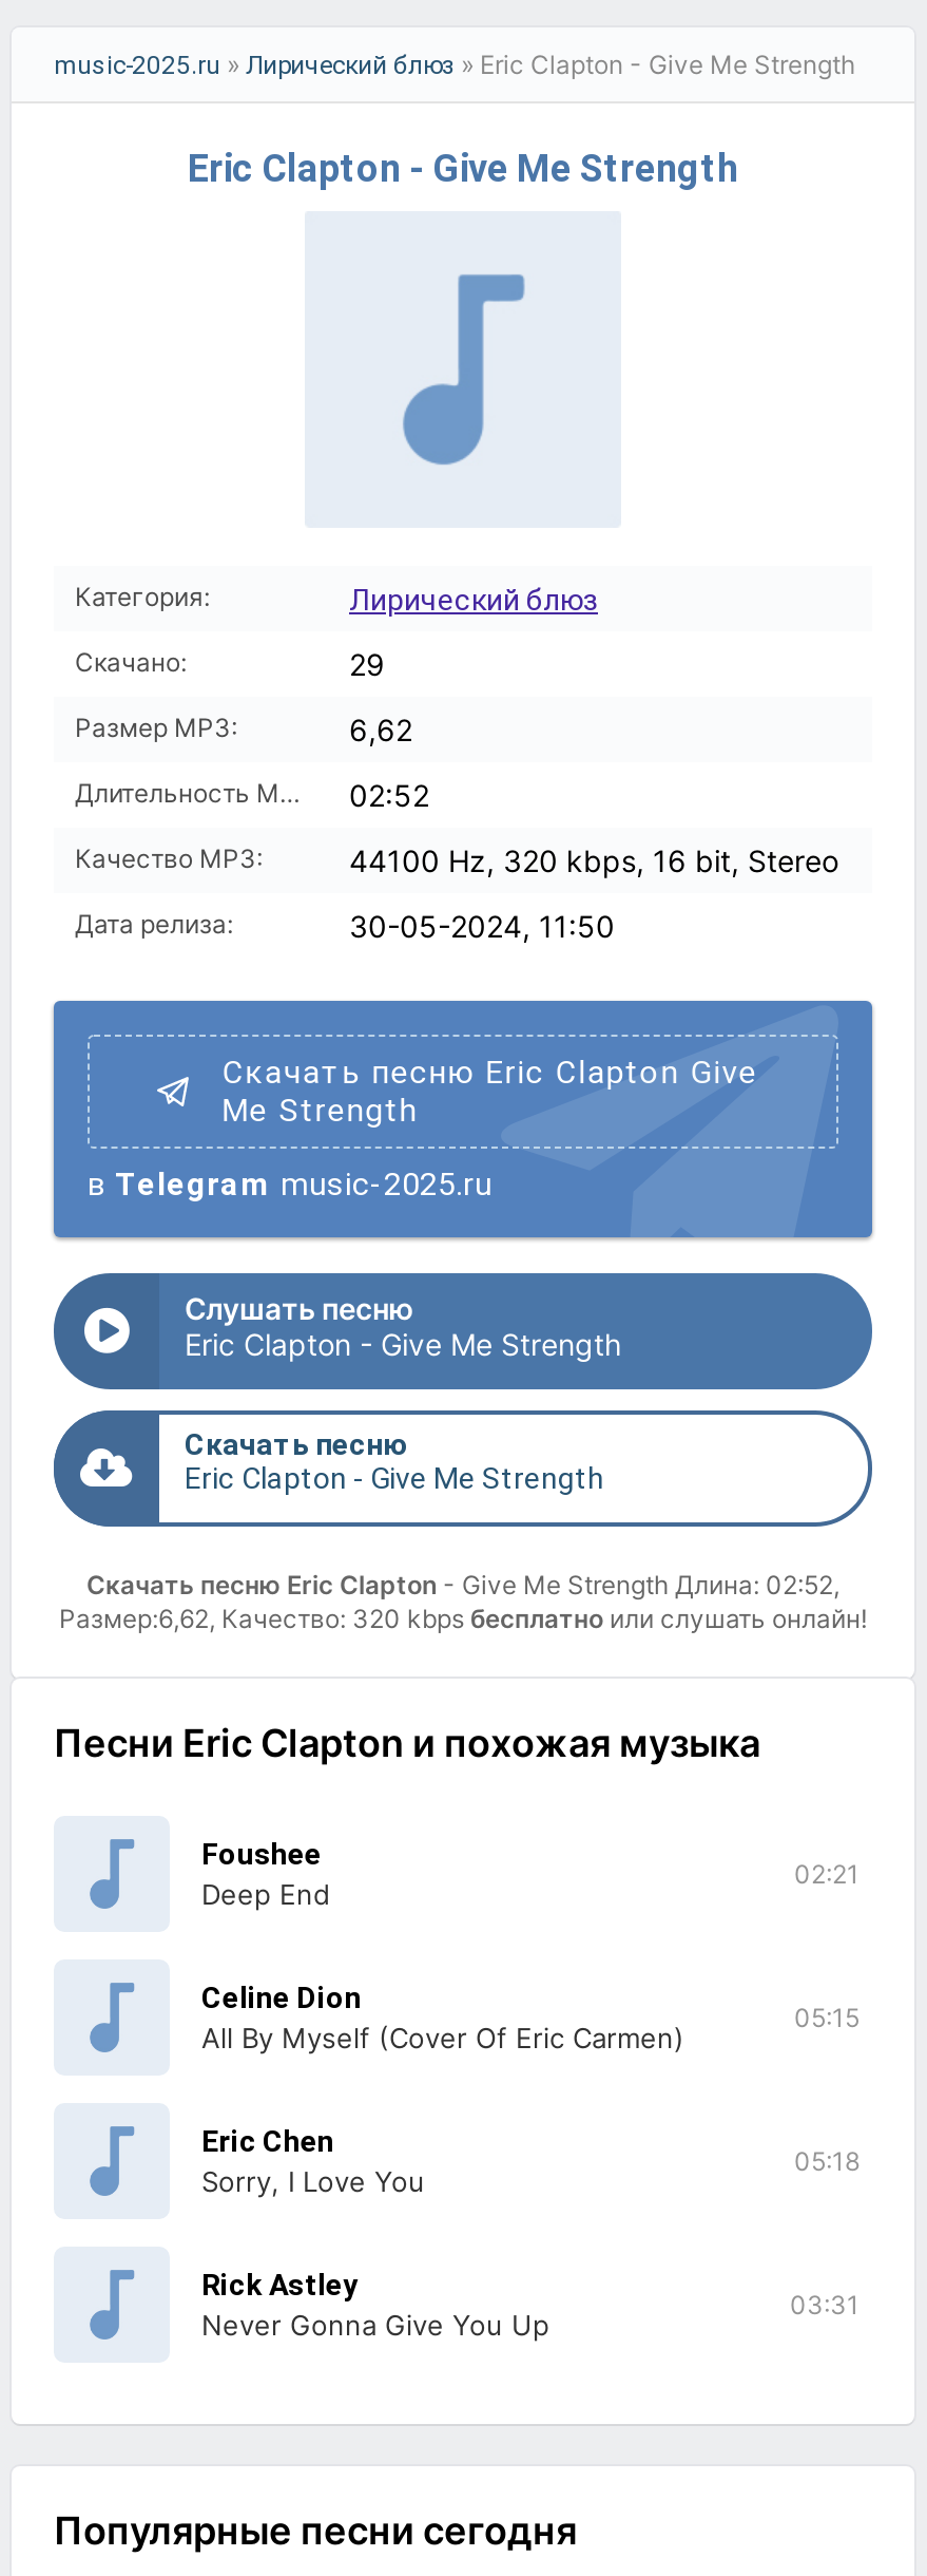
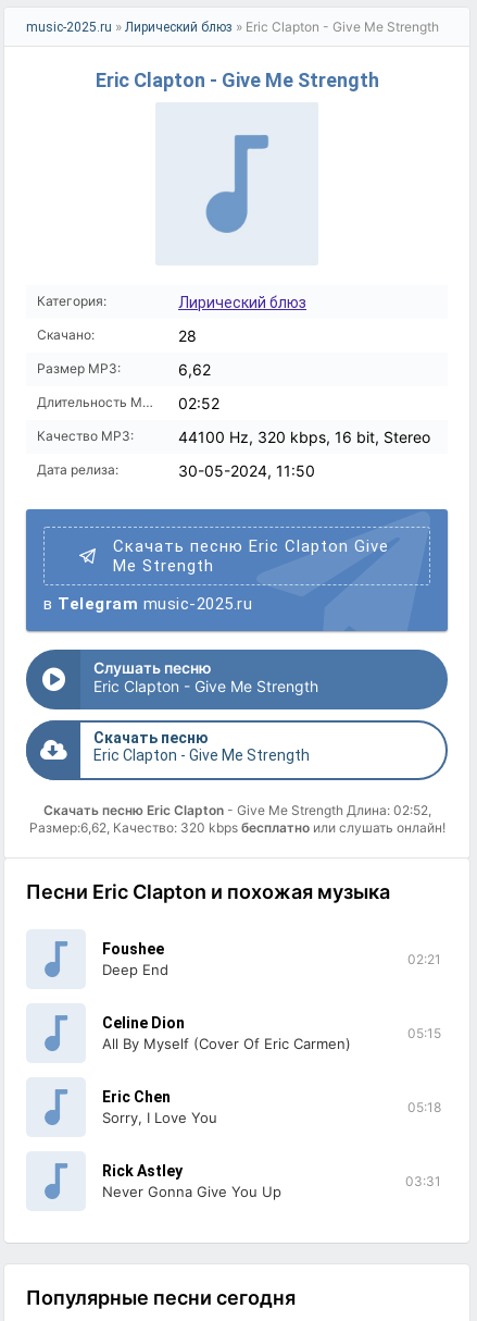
- 29
+ 28
